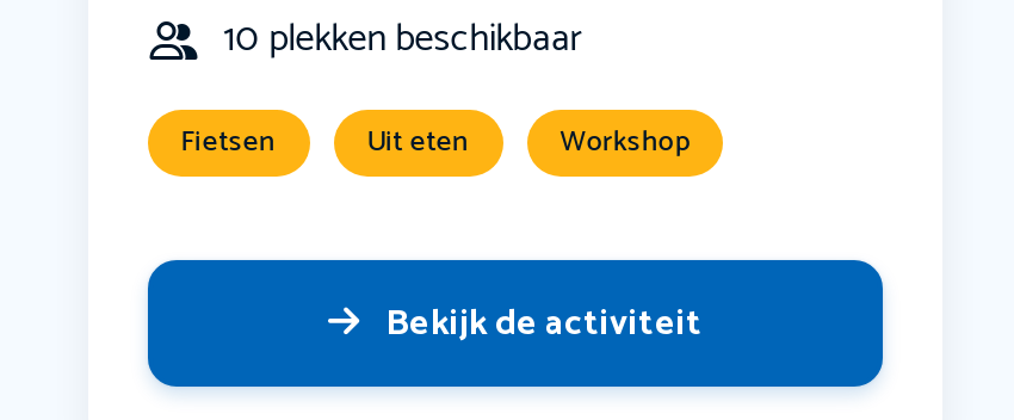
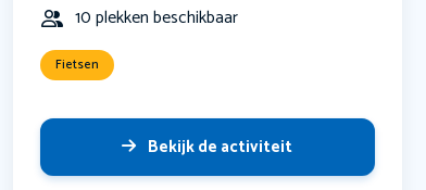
- Uit eten
- Workshop
